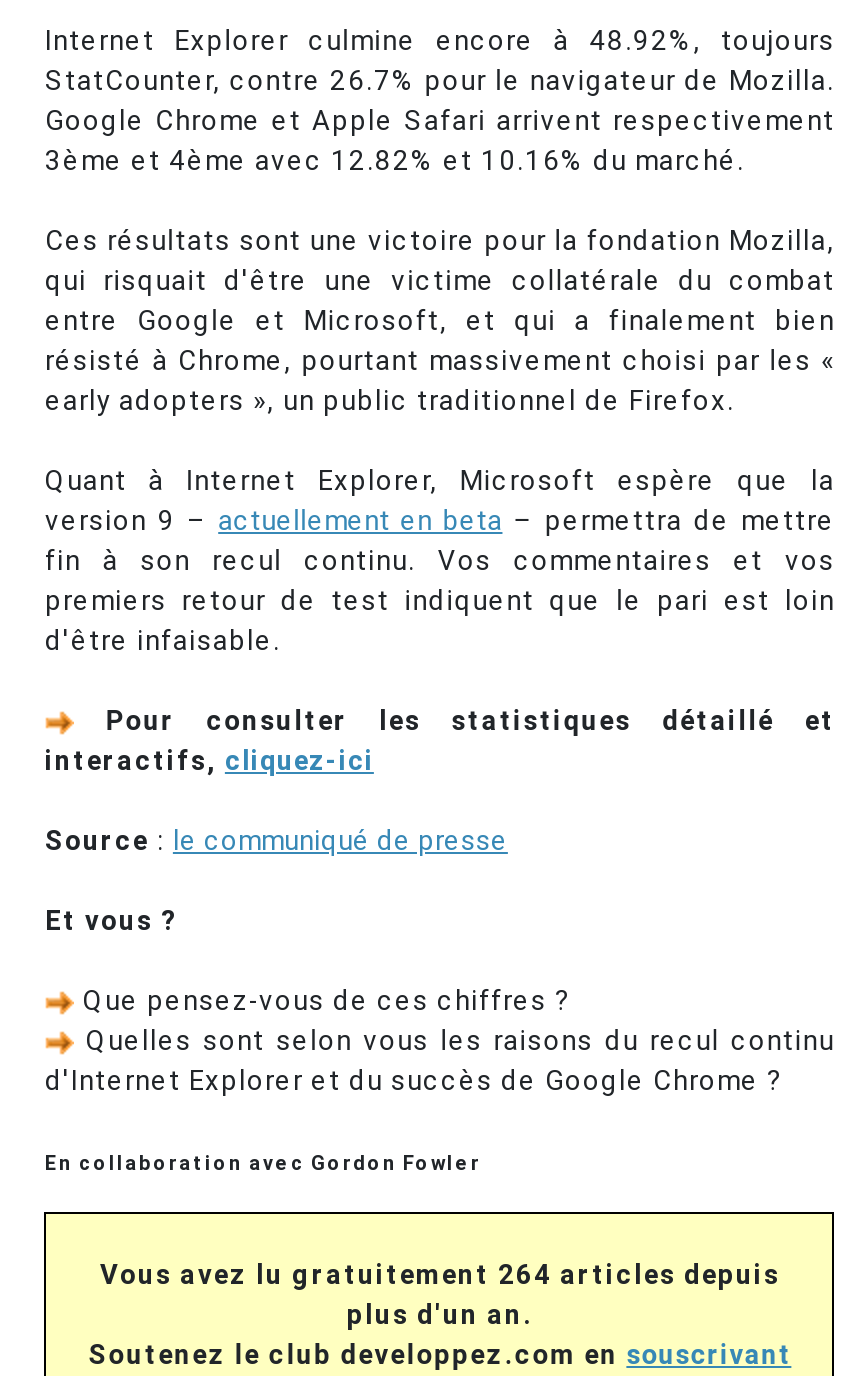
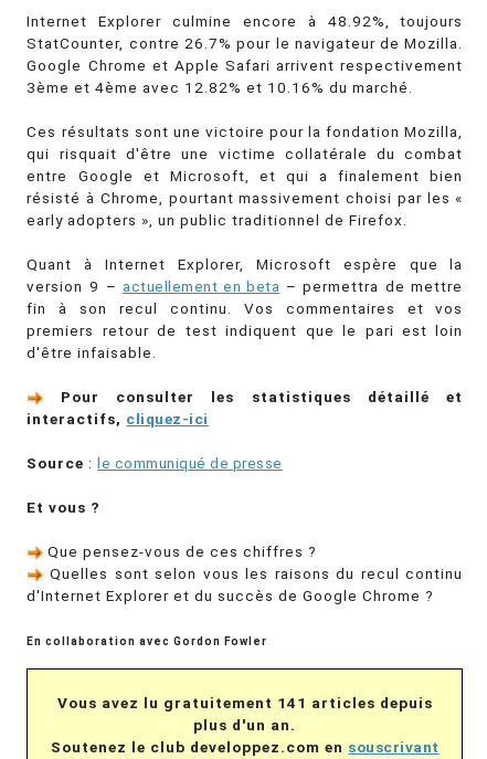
- Vous avez lu gratuitement 264 articles depuis
+ Vous avez lu gratuitement 141 articles depuis
